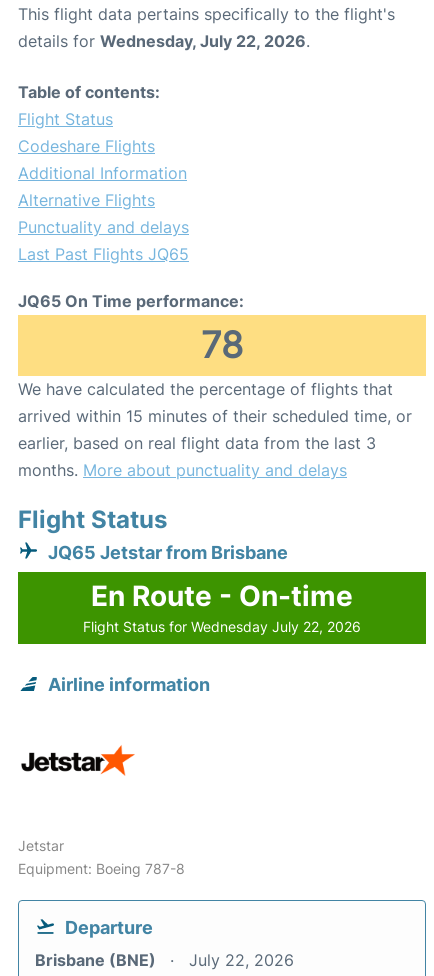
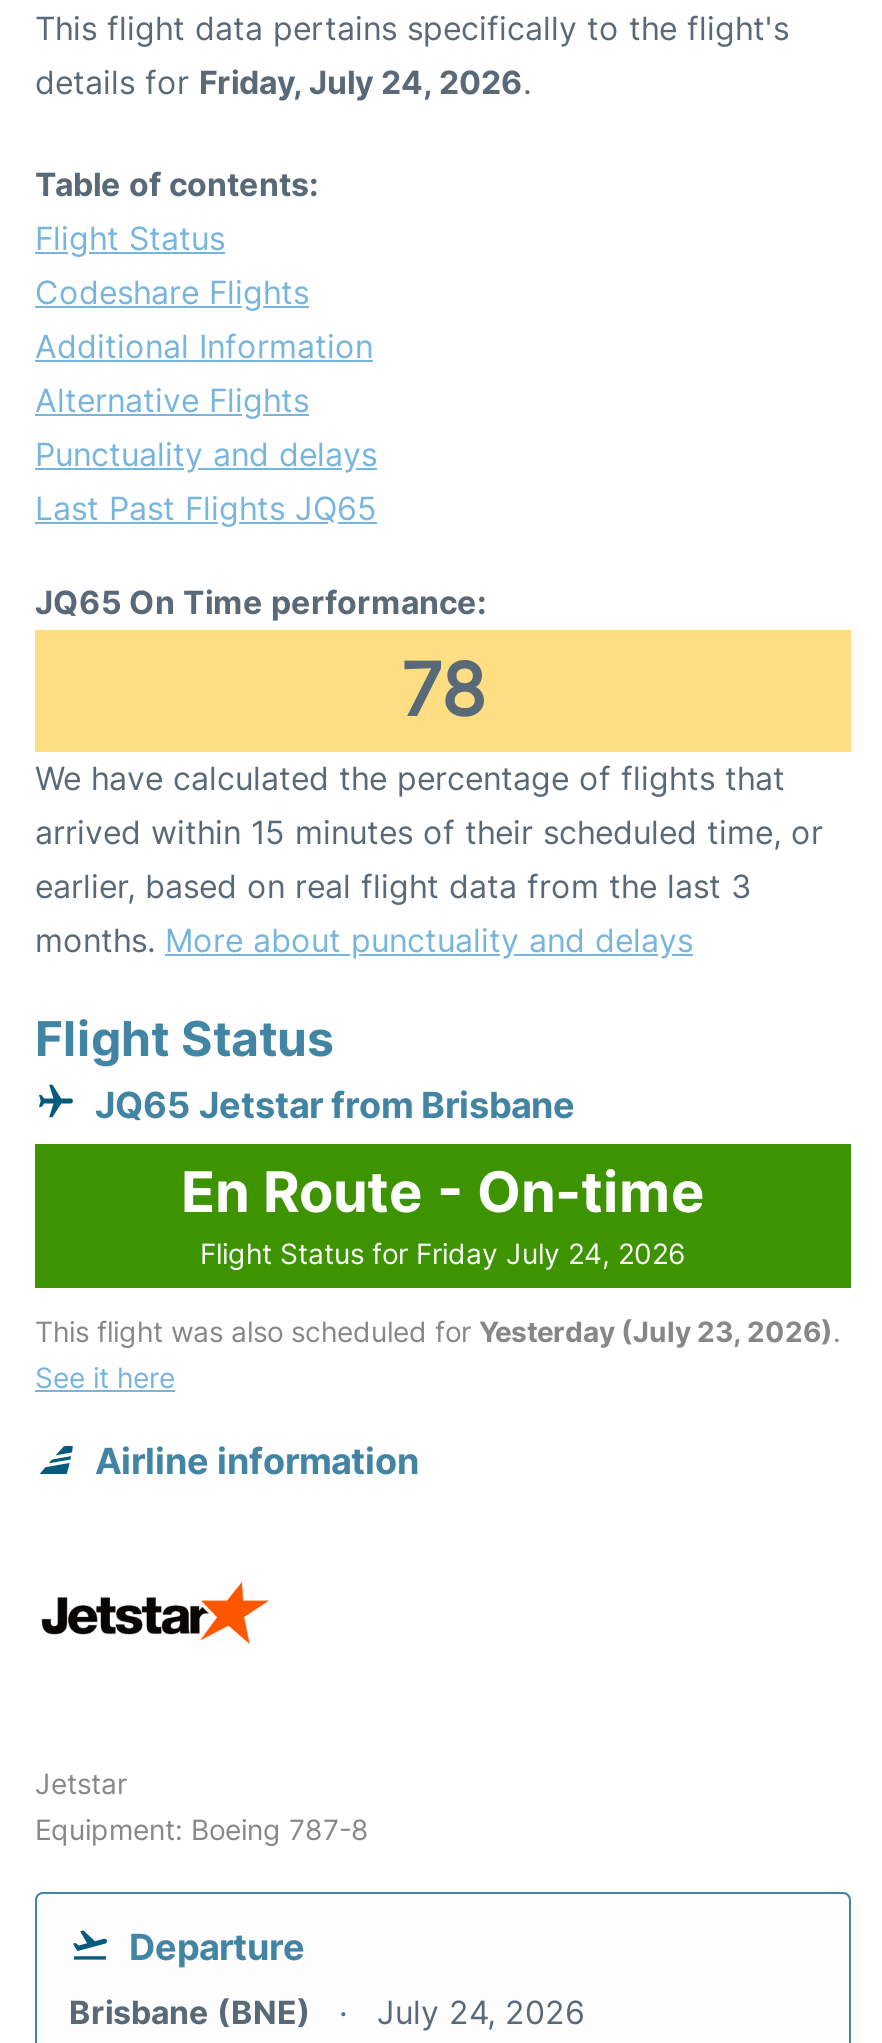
- details for Wednesday, July 22, 2026.
+ details for Friday, July 24, 2026.

- Flight Status for Wednesday July 22, 2026
+ Flight Status for Friday July 24, 2026
+ This flight was also scheduled for Yesterday (July 23, 2026).
+ See it here

- Brisbane (BNE) July 22, 2026
+ Brisbane (BNE) July 24, 2026
